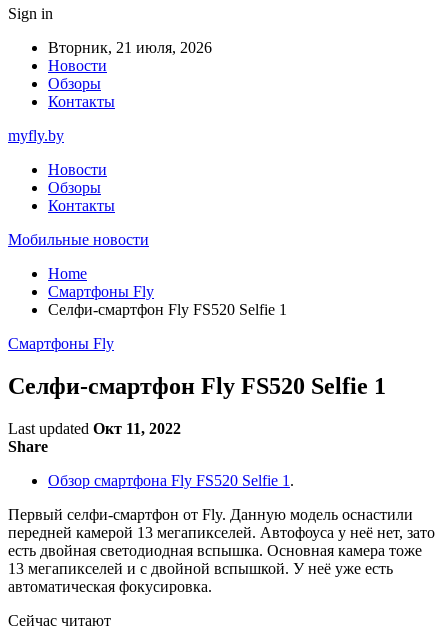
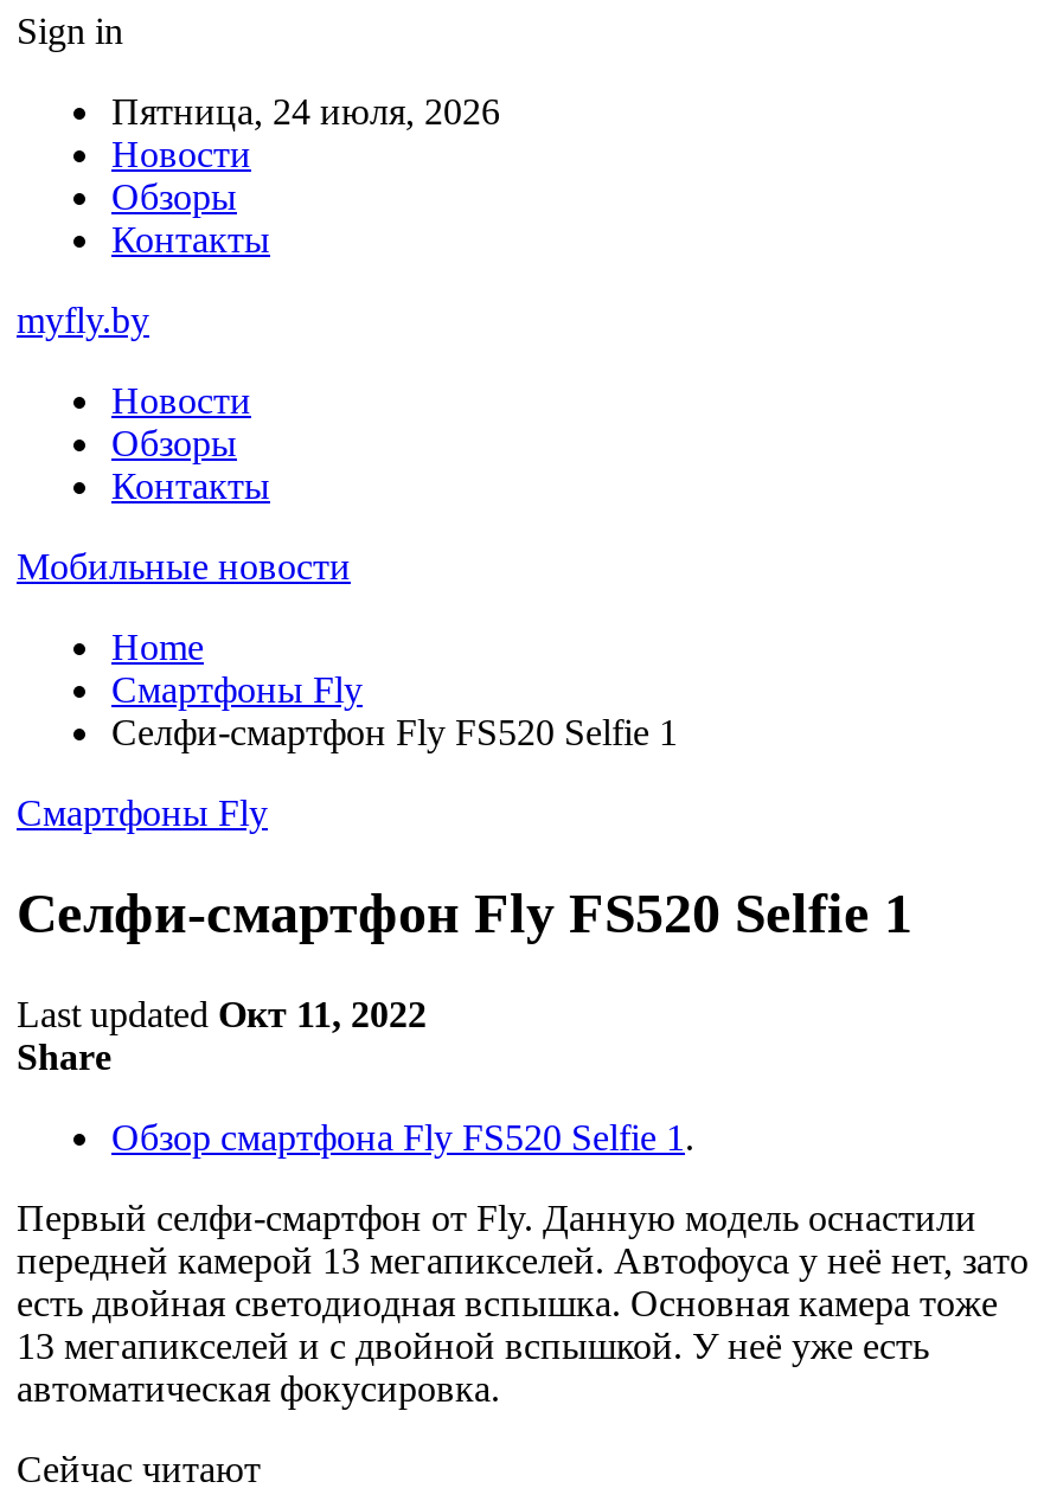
- Вторник, 21 июля, 2026
+ Пятница, 24 июля, 2026
